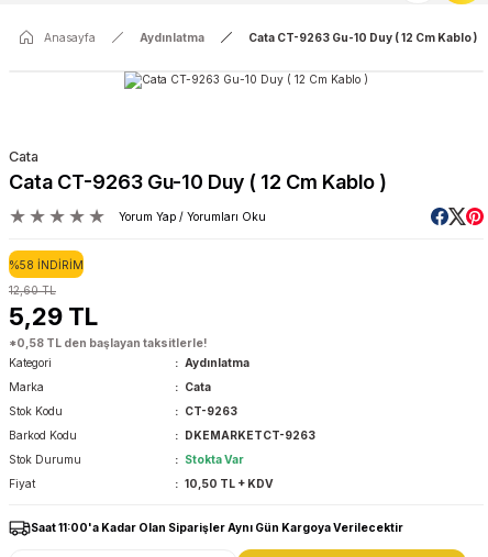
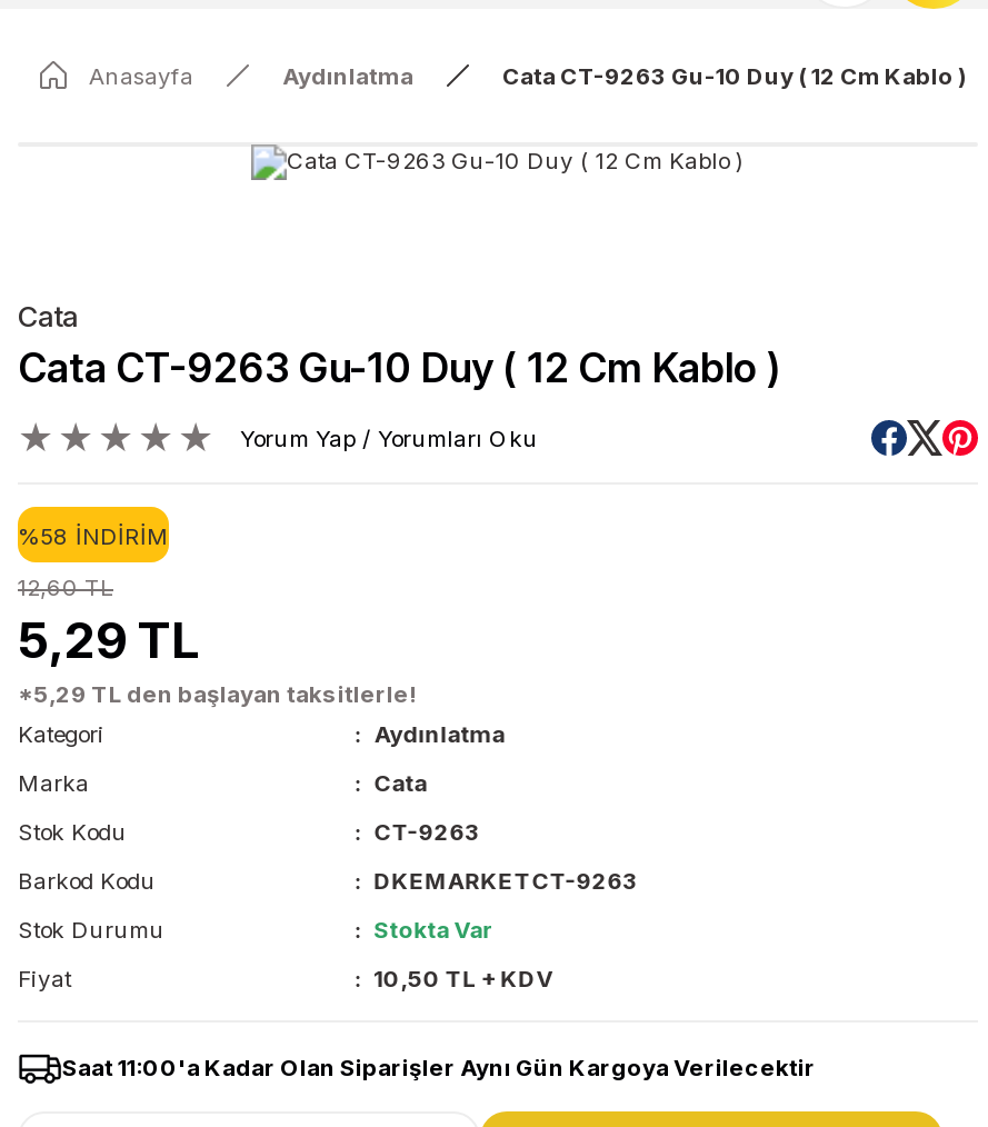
- *0,58 TL den başlayan taksitlerle!
+ *5,29 TL den başlayan taksitlerle!
